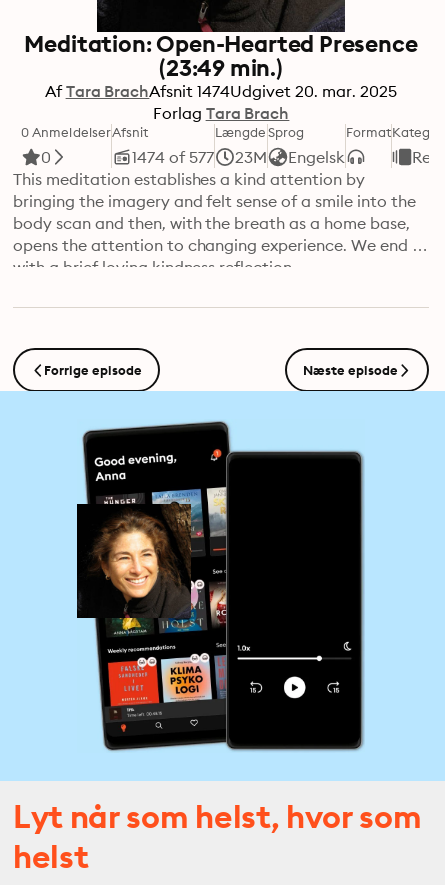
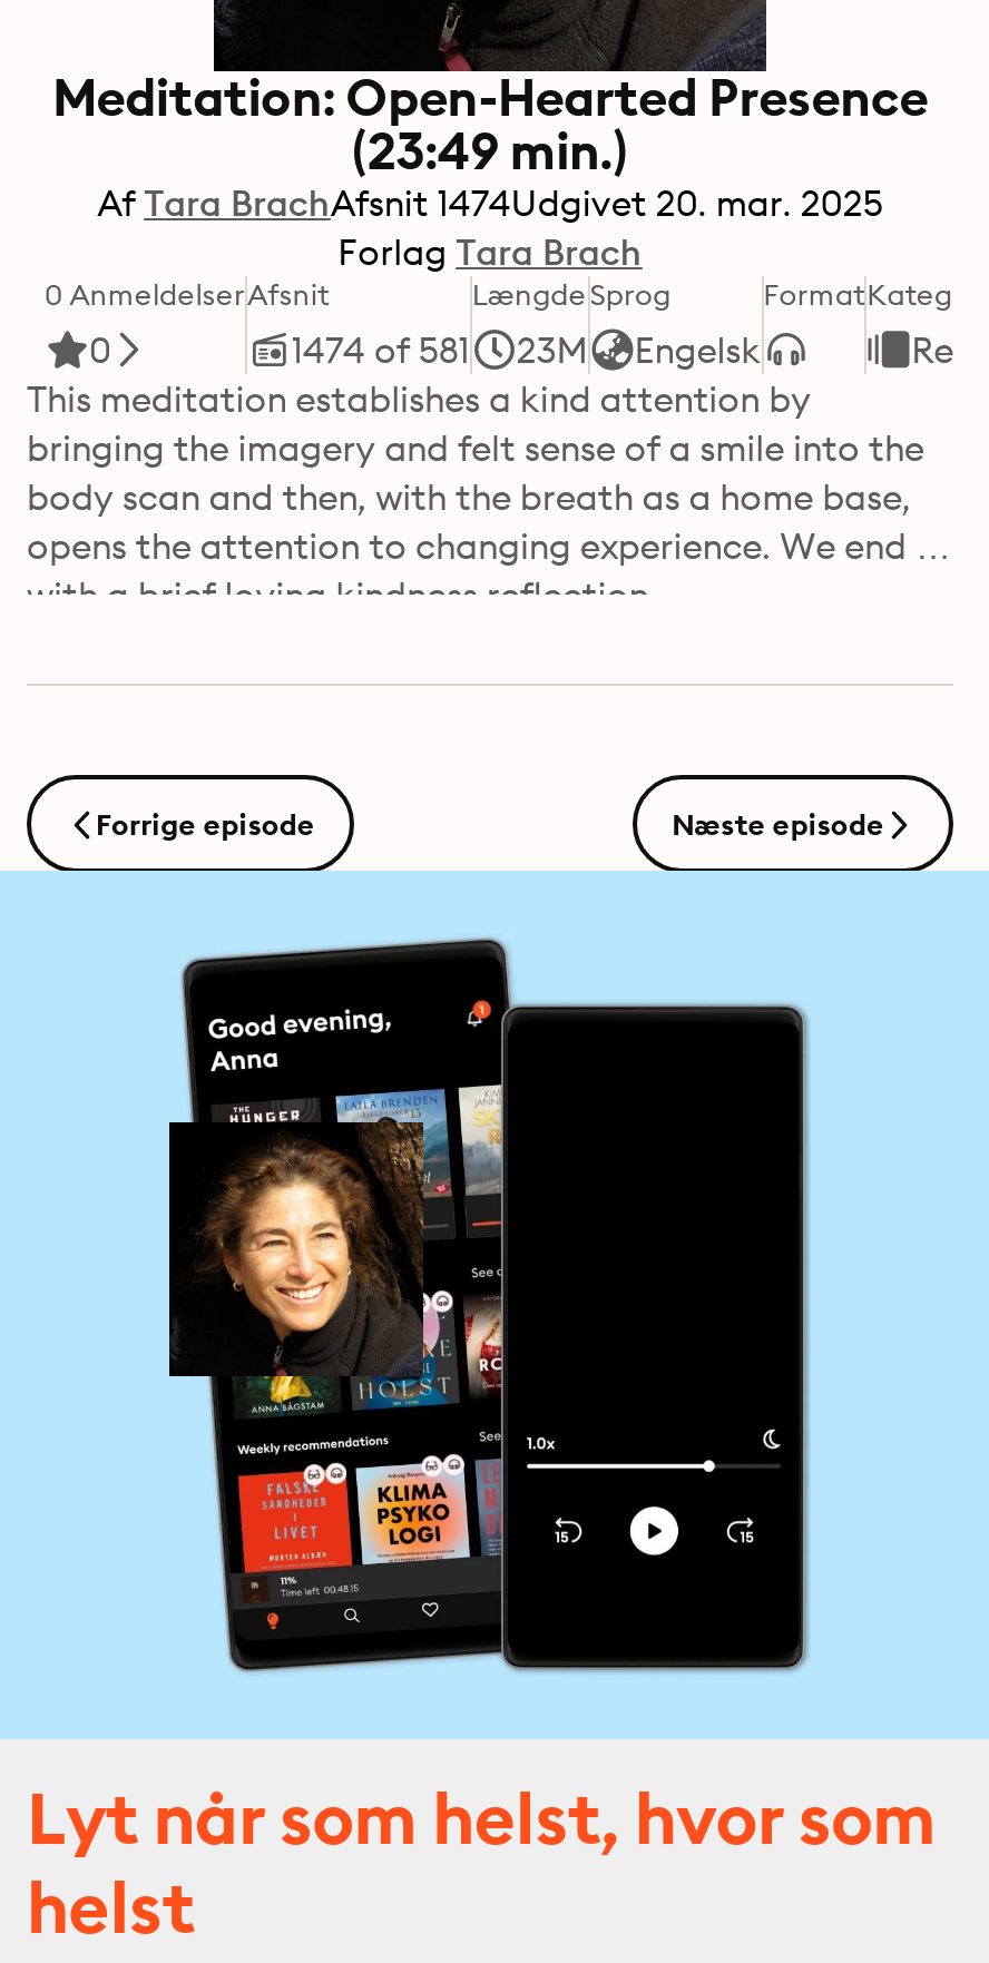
- 1474 of 577 23M Engelsk
+ 1474 of 581 23M Engelsk
